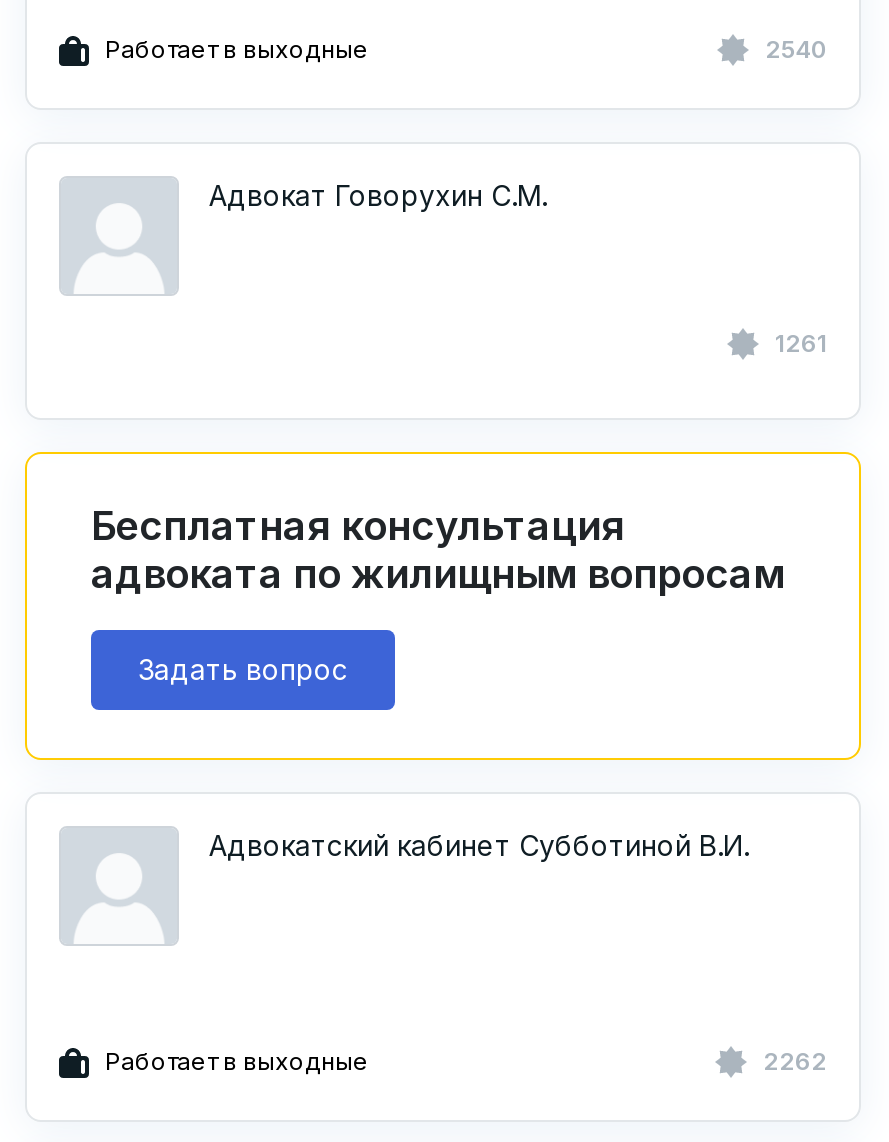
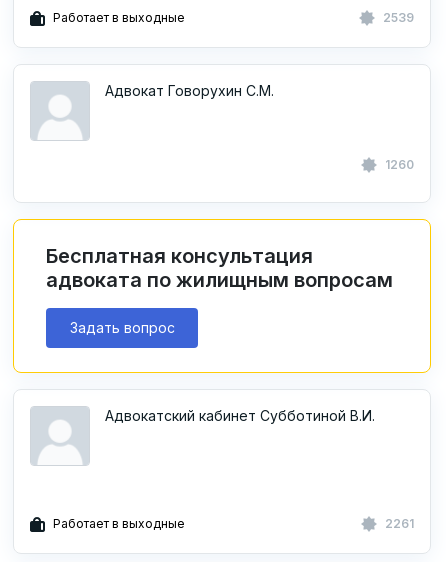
- 2540
+ 2539

- 1261
+ 1260

- 2262
+ 2261
